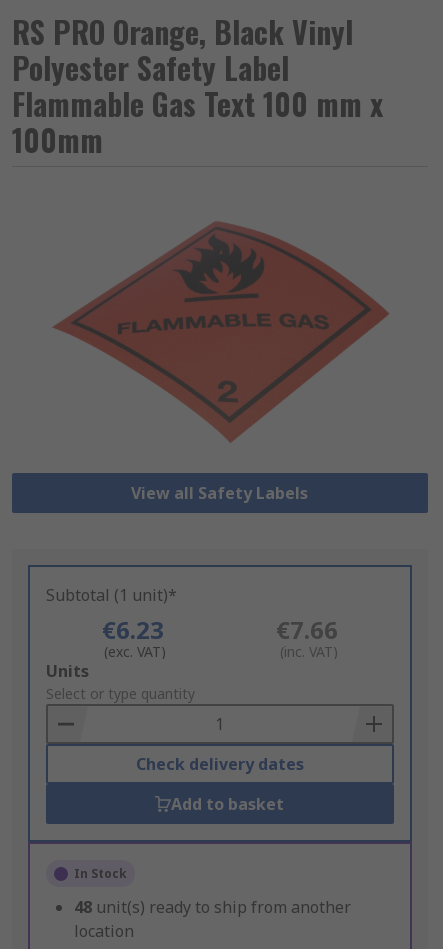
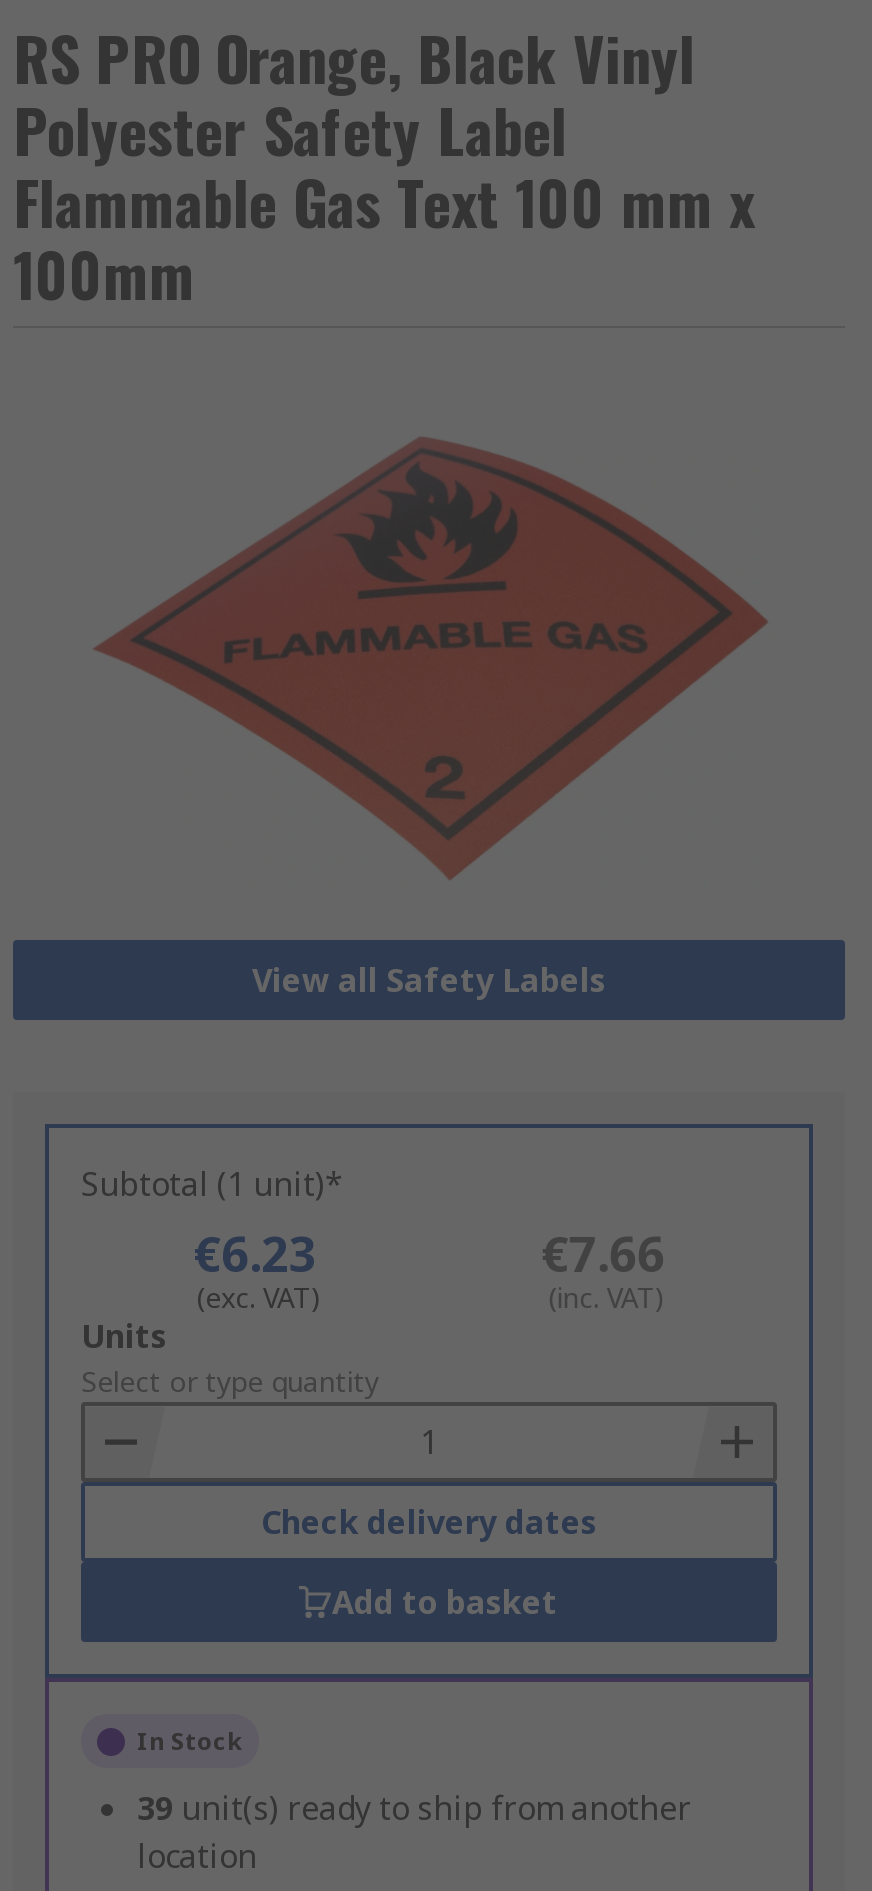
- 48 unit(s) ready to ship from another
+ 39 unit(s) ready to ship from another
